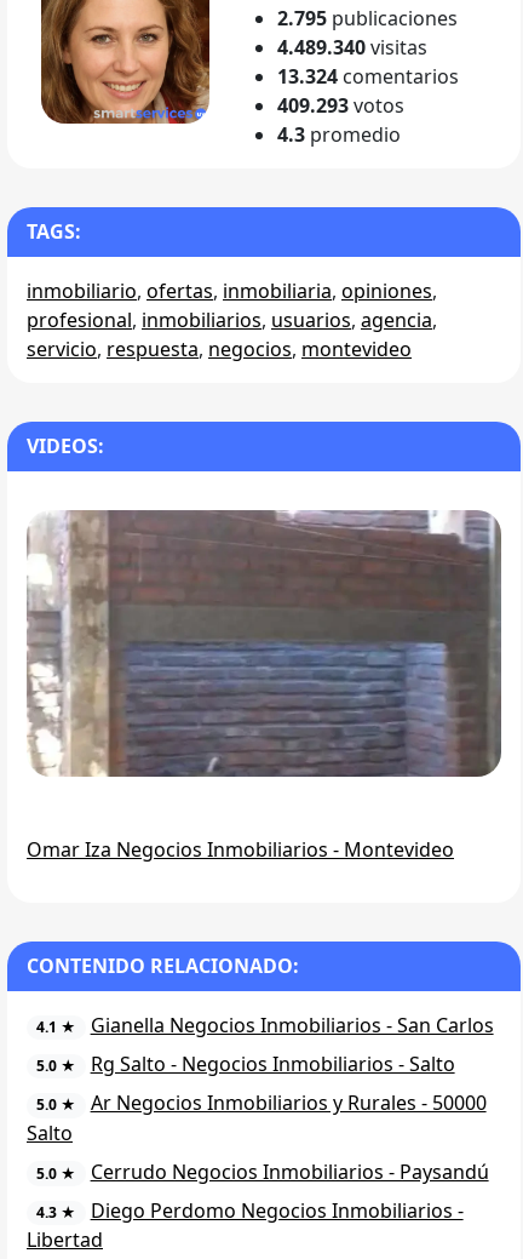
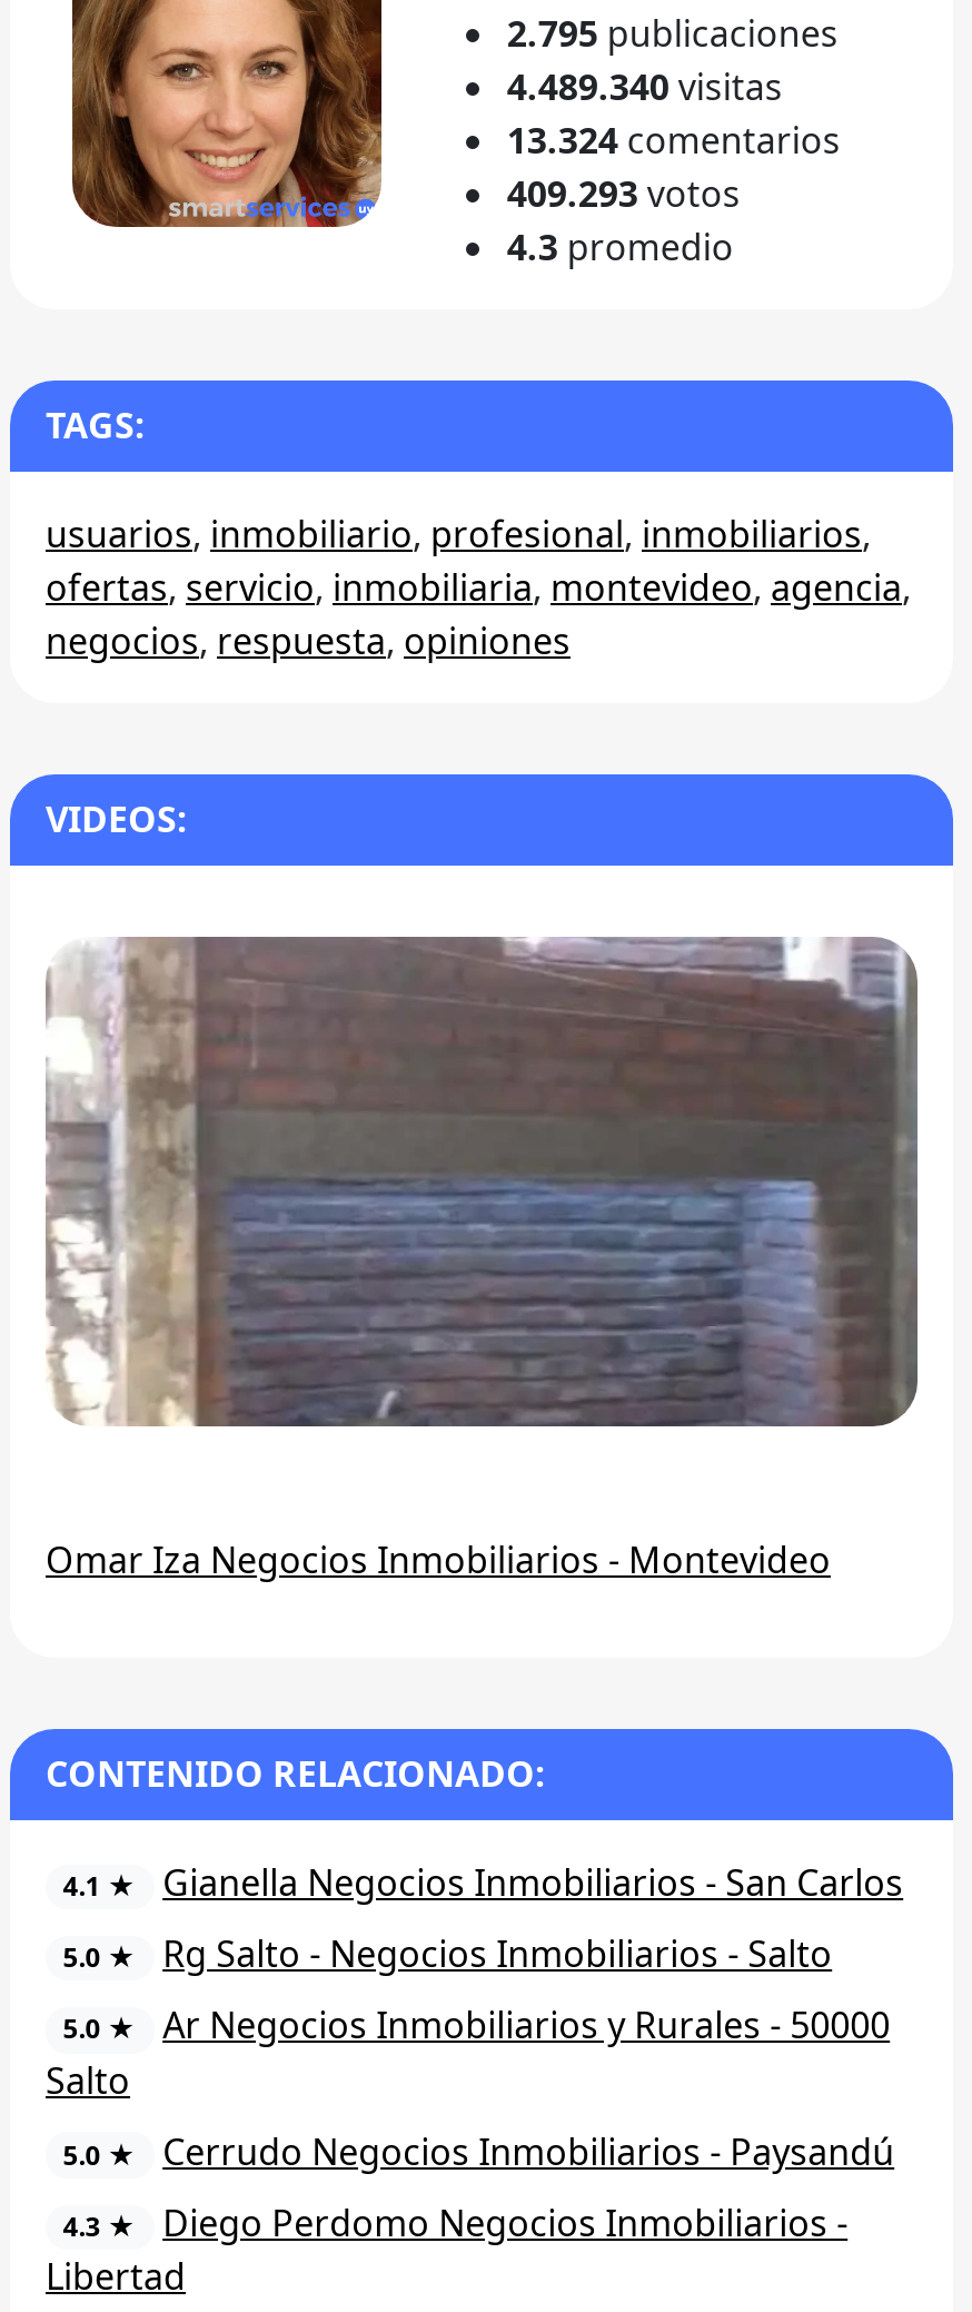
- inmobiliario, ofertas, inmobiliaria, opiniones,
- profesional, inmobiliarios, usuarios, agencia,
- servicio, respuesta, negocios, montevideo
+ usuarios, inmobiliario, profesional, inmobiliarios,
+ ofertas, servicio, inmobiliaria, montevideo, agencia,
+ negocios, respuesta, opiniones
